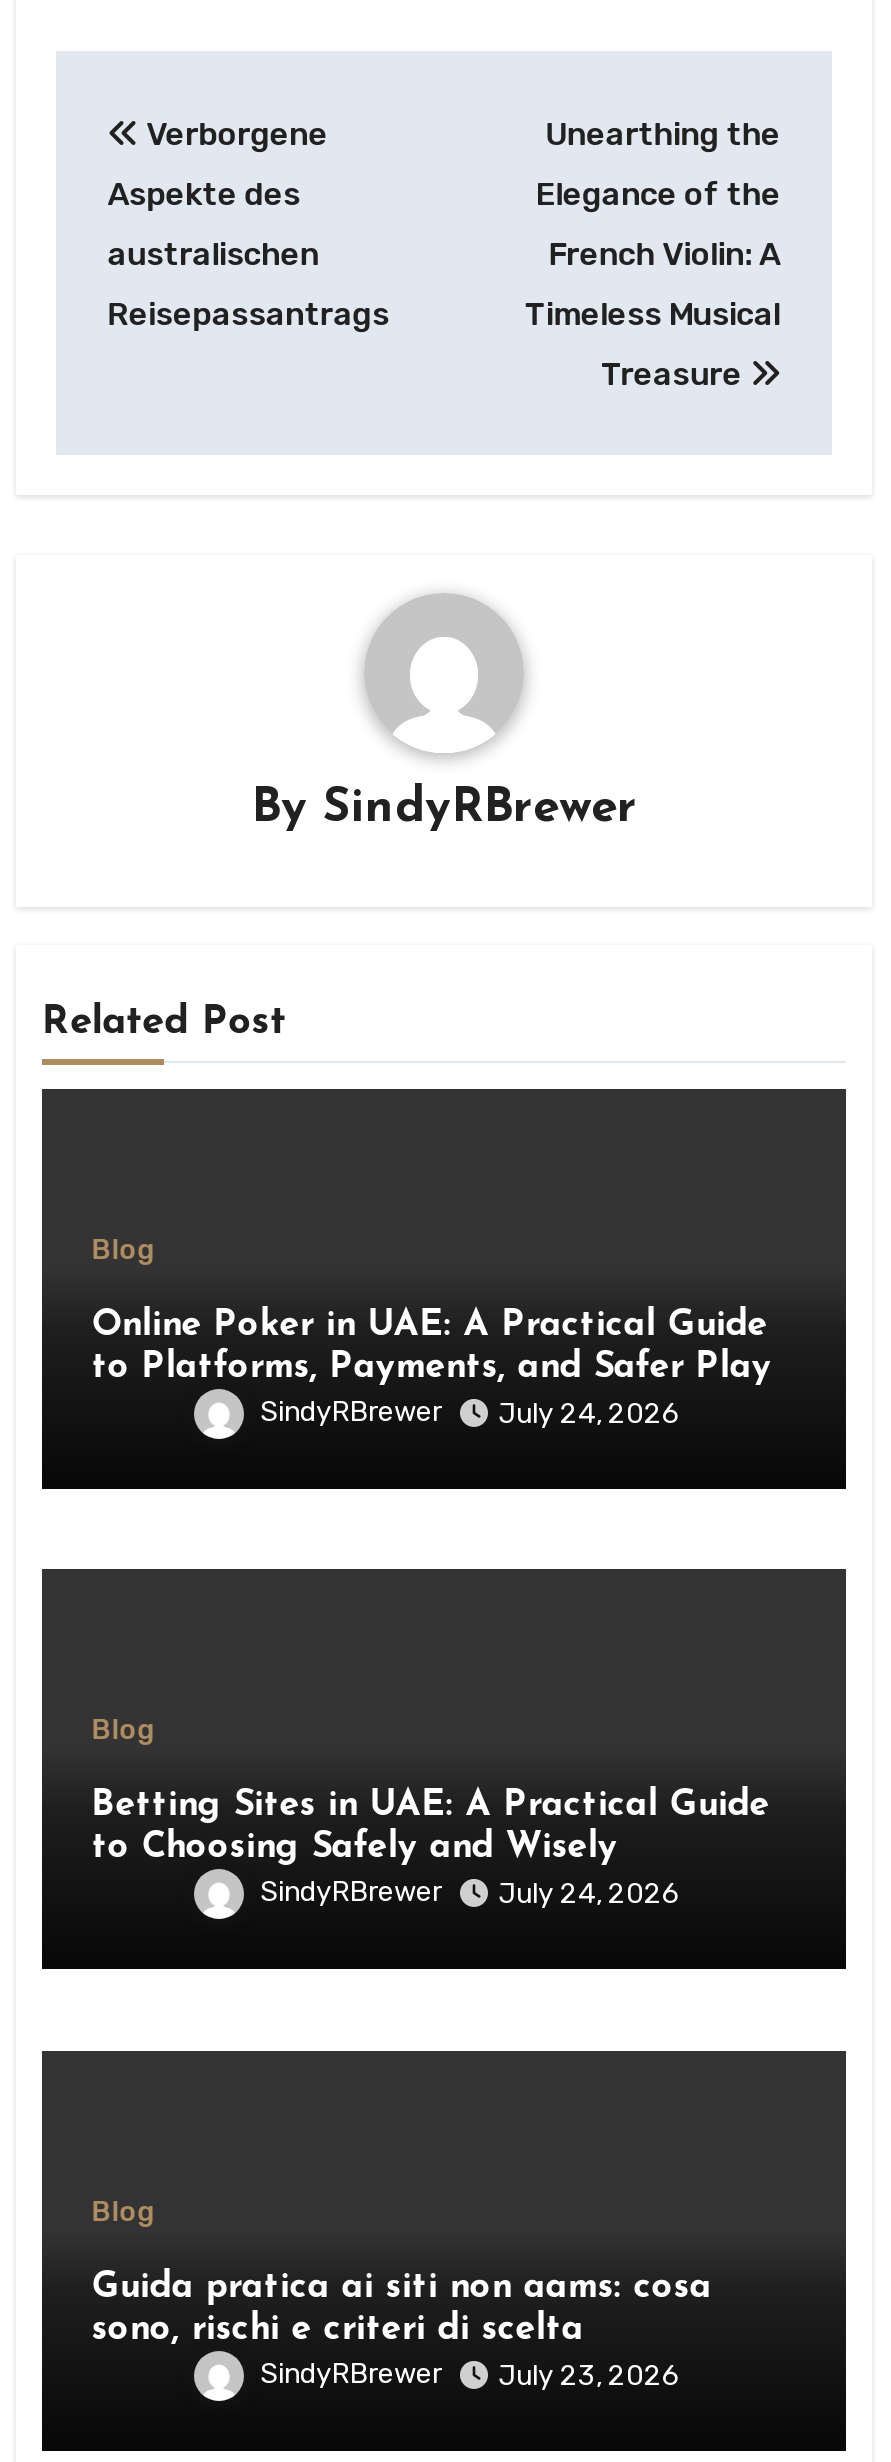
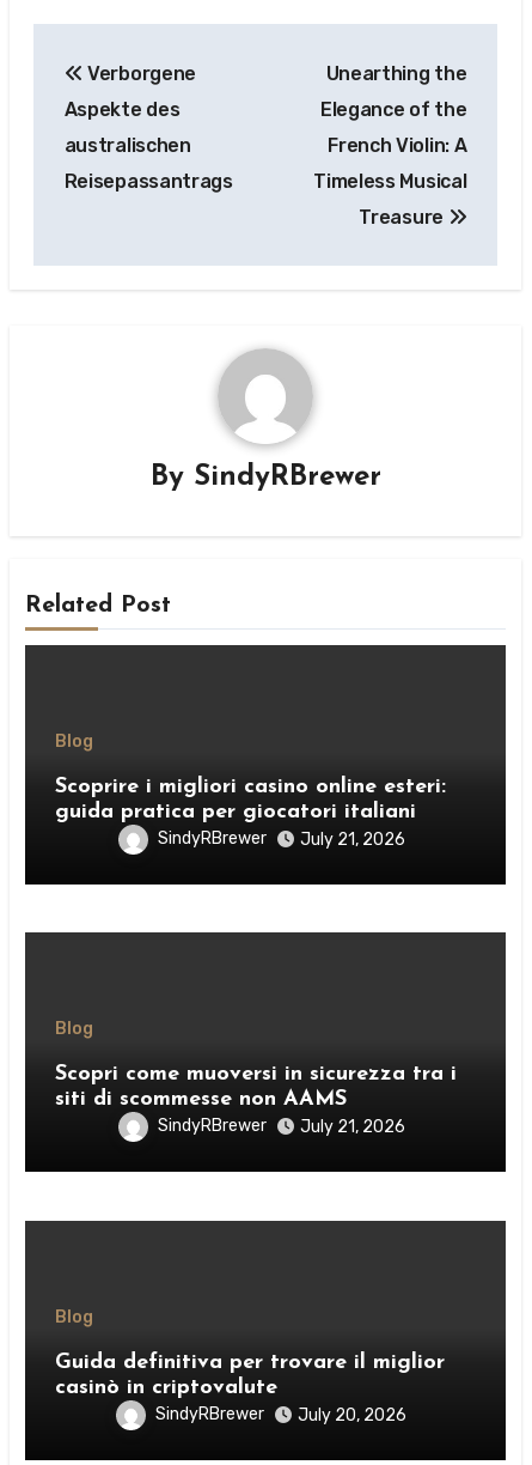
- Online Poker in UAE: A Practical Guide
- to Platforms, Payments, and Safer Play
+ Scoprire i migliori casino online esteri:
+ guida pratica per giocatori italiani

- SindyRBrewer July 24, 2026
+ SindyRBrewer July 21, 2026

- Betting Sites in UAE: A Practical Guide
- to Choosing Safely and Wisely
+ Scopri come muoversi in sicurezza tra i
+ siti di scommesse non AAMS

- SindyRBrewer July 24, 2026
+ SindyRBrewer July 21, 2026

- Guida pratica ai siti non aams: cosa
- sono, rischi e criteri di scelta
+ Guida definitiva per trovare il miglior
+ casinò in criptovalute

- SindyRBrewer July 23, 2026
+ SindyRBrewer July 20, 2026
